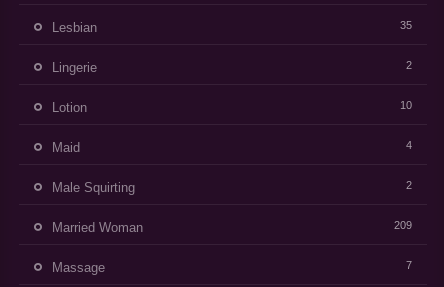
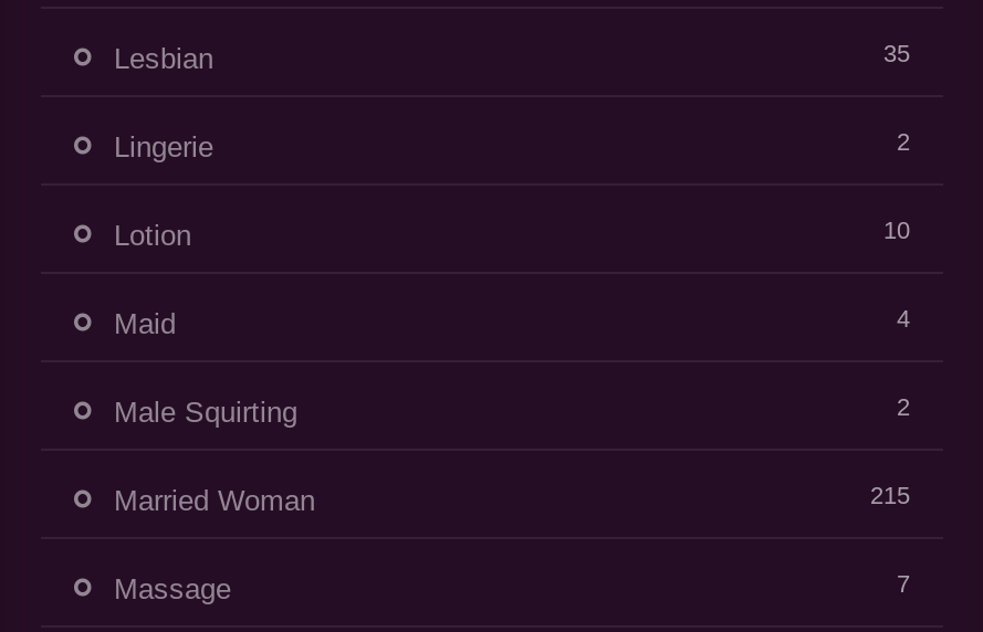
- 209
+ 215
